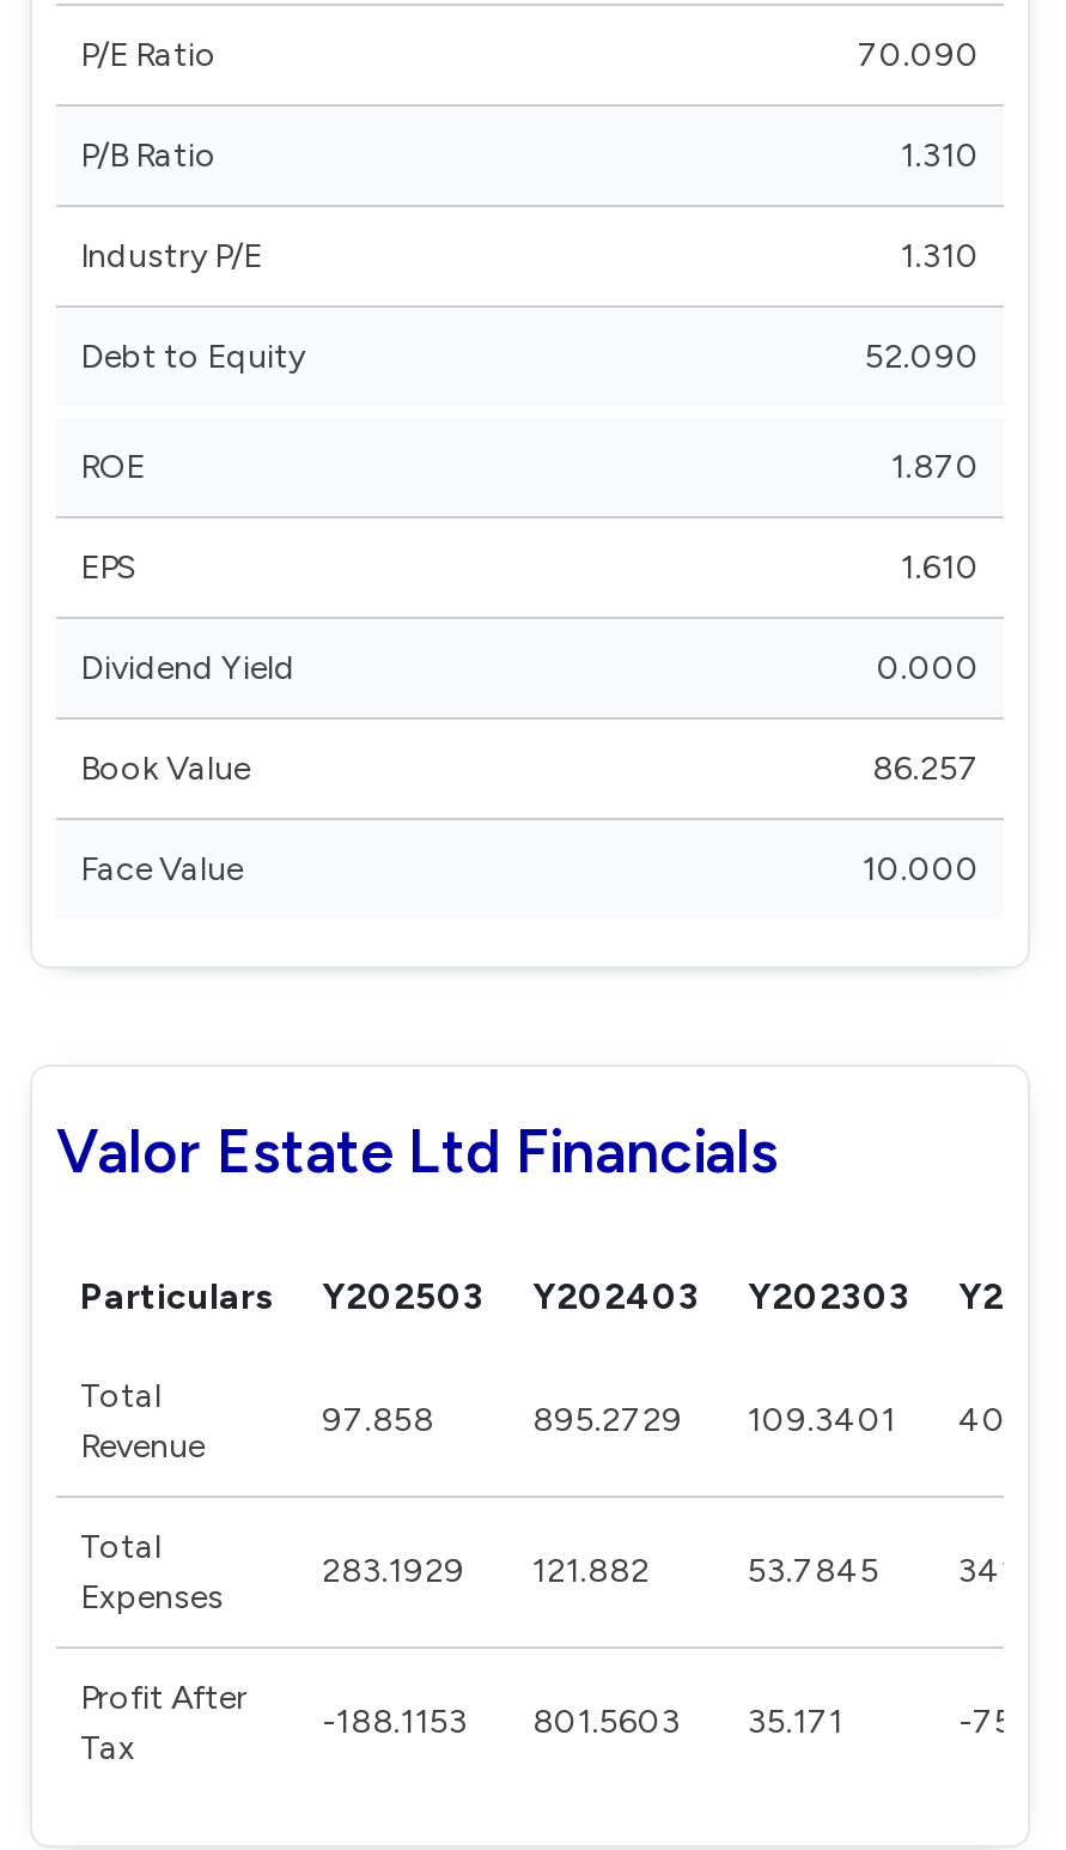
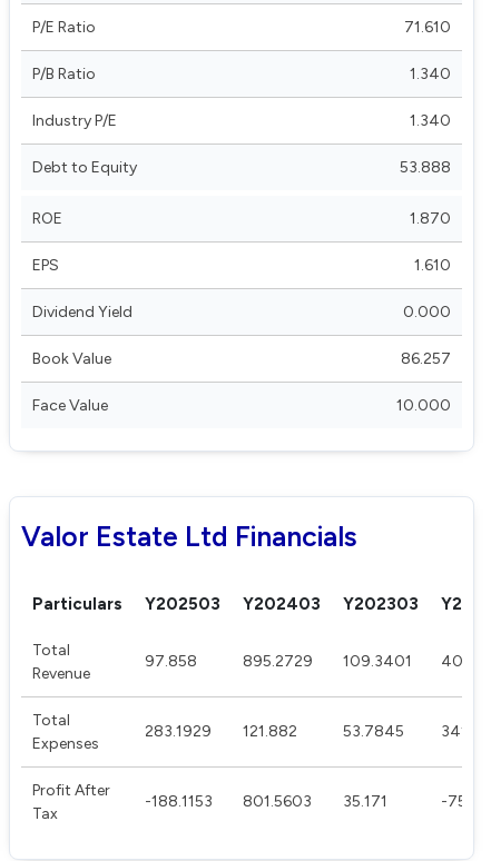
- 70.090
+ 71.610

- 1.310
+ 1.340

- 1.310
+ 1.340

- 52.090
+ 53.888
